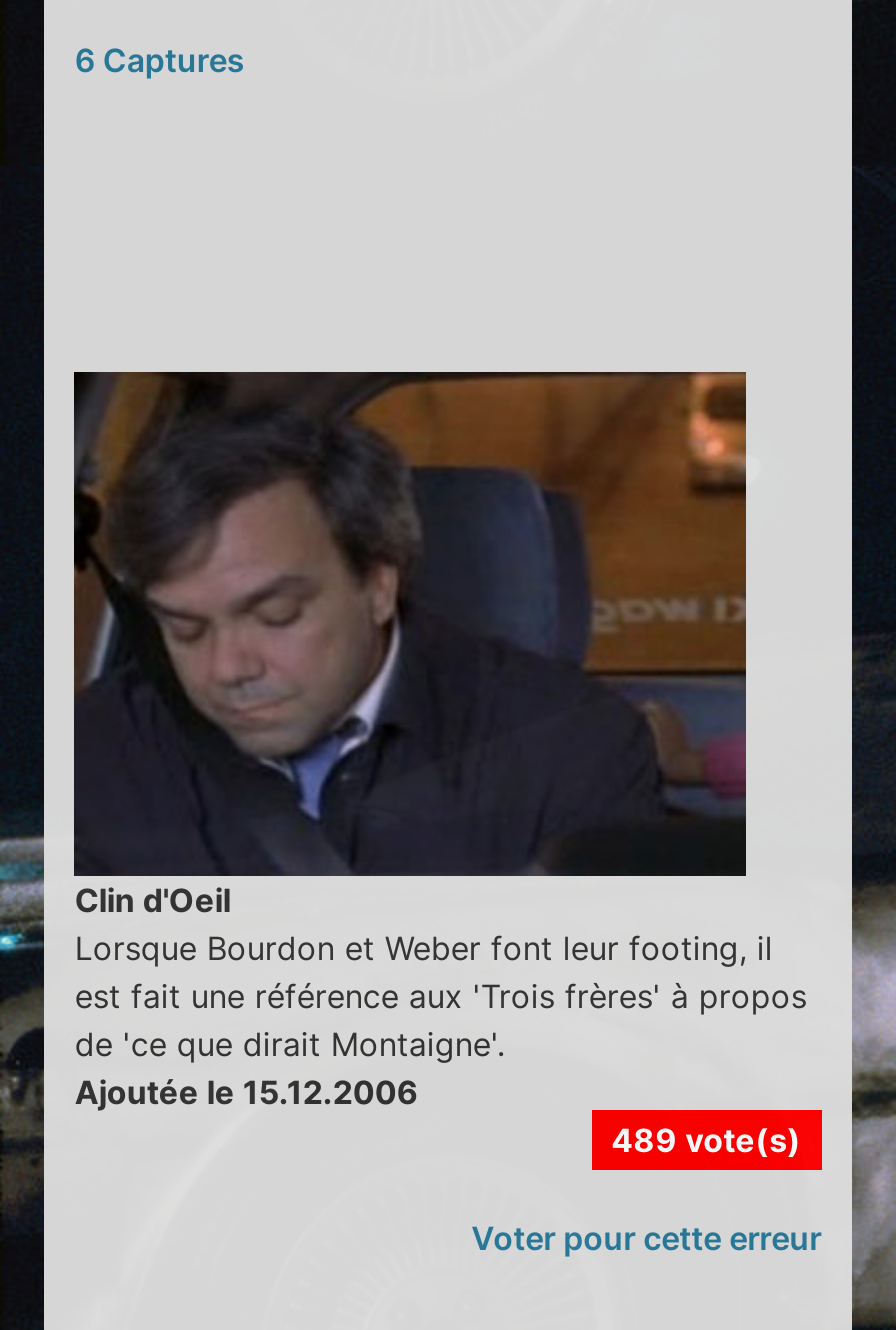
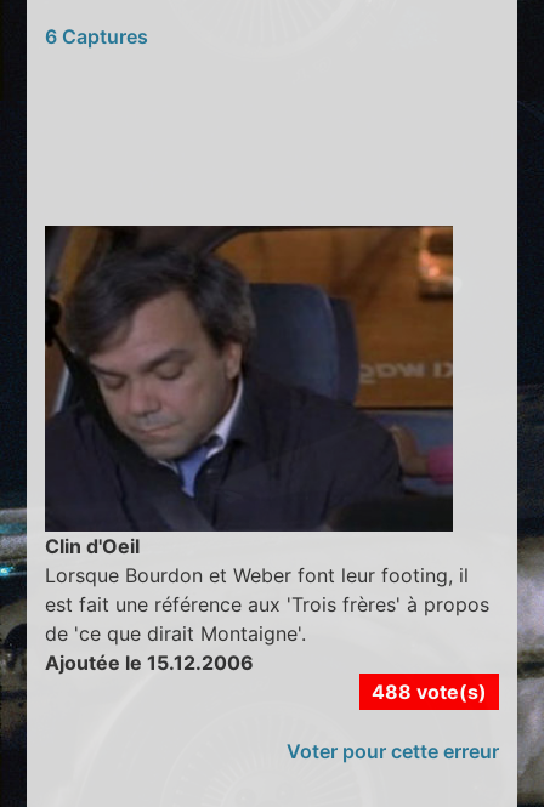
- 489 vote(s)
+ 488 vote(s)
